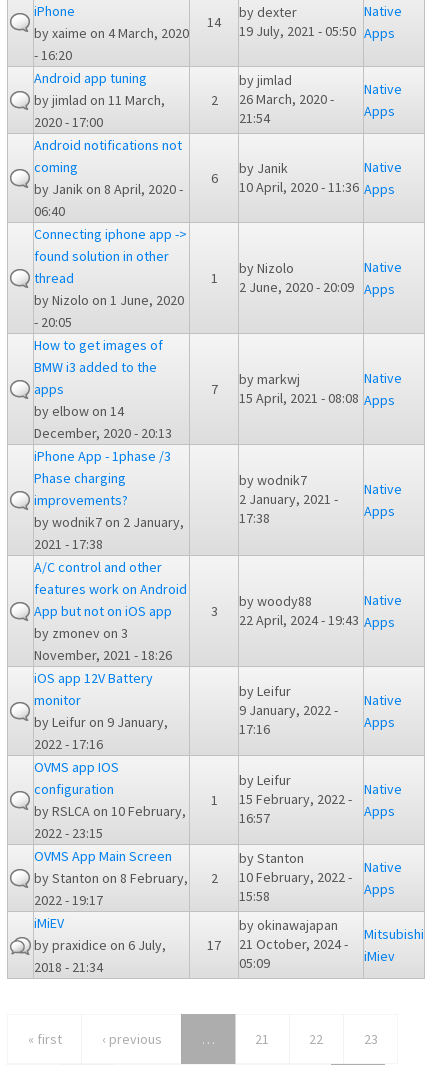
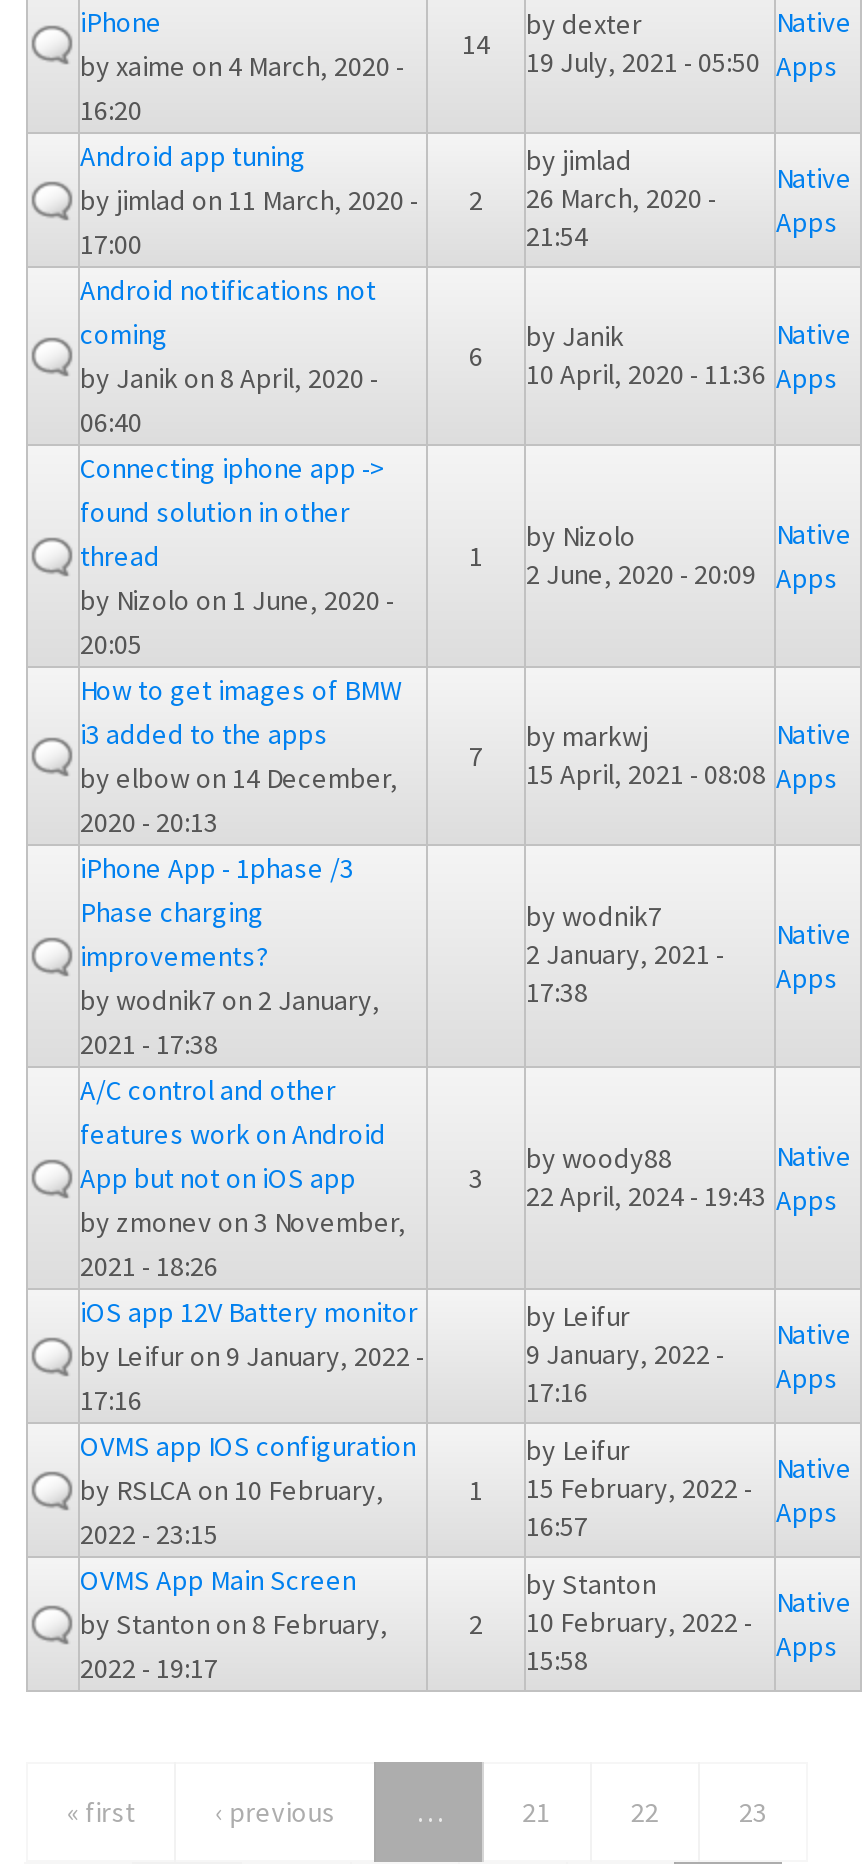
- iMiEV
- by praxidice on 6 July,
- 2018 - 21:34

- by okinawajapan
- 21 October, 2024 -
- 05:09

- Mitsubishi
- iMiev

- 17
